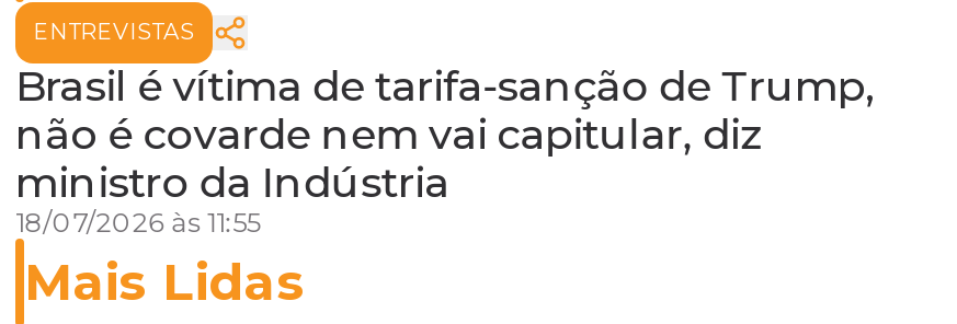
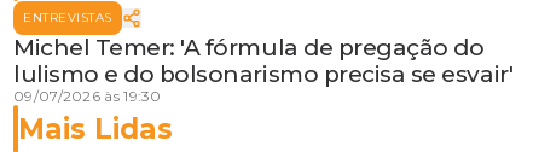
- Brasil é vítima de tarifa-sanção de Trump,
- não é covarde nem vai capitular, diz
- ministro da Indústria
- 18/07/2026 às 11:55
+ Michel Temer: 'A fórmula de pregação do
+ lulismo e do bolsonarismo precisa se esvair'
+ 09/07/2026 às 19:30
